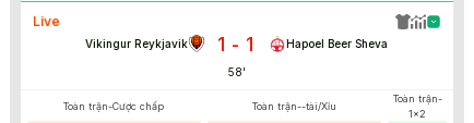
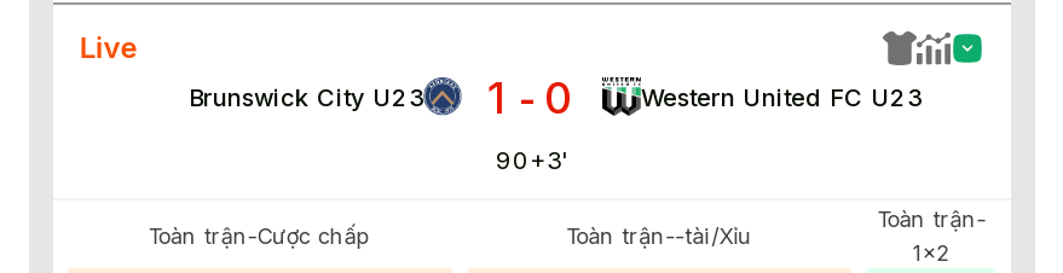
- Vikingur Reykjavik
- 1 - 1
- Hapoel Beer Sheva
+ Brunswick City U23
+ 1 - 0
+ Western United FC U23

- 58'
+ 90+3'
